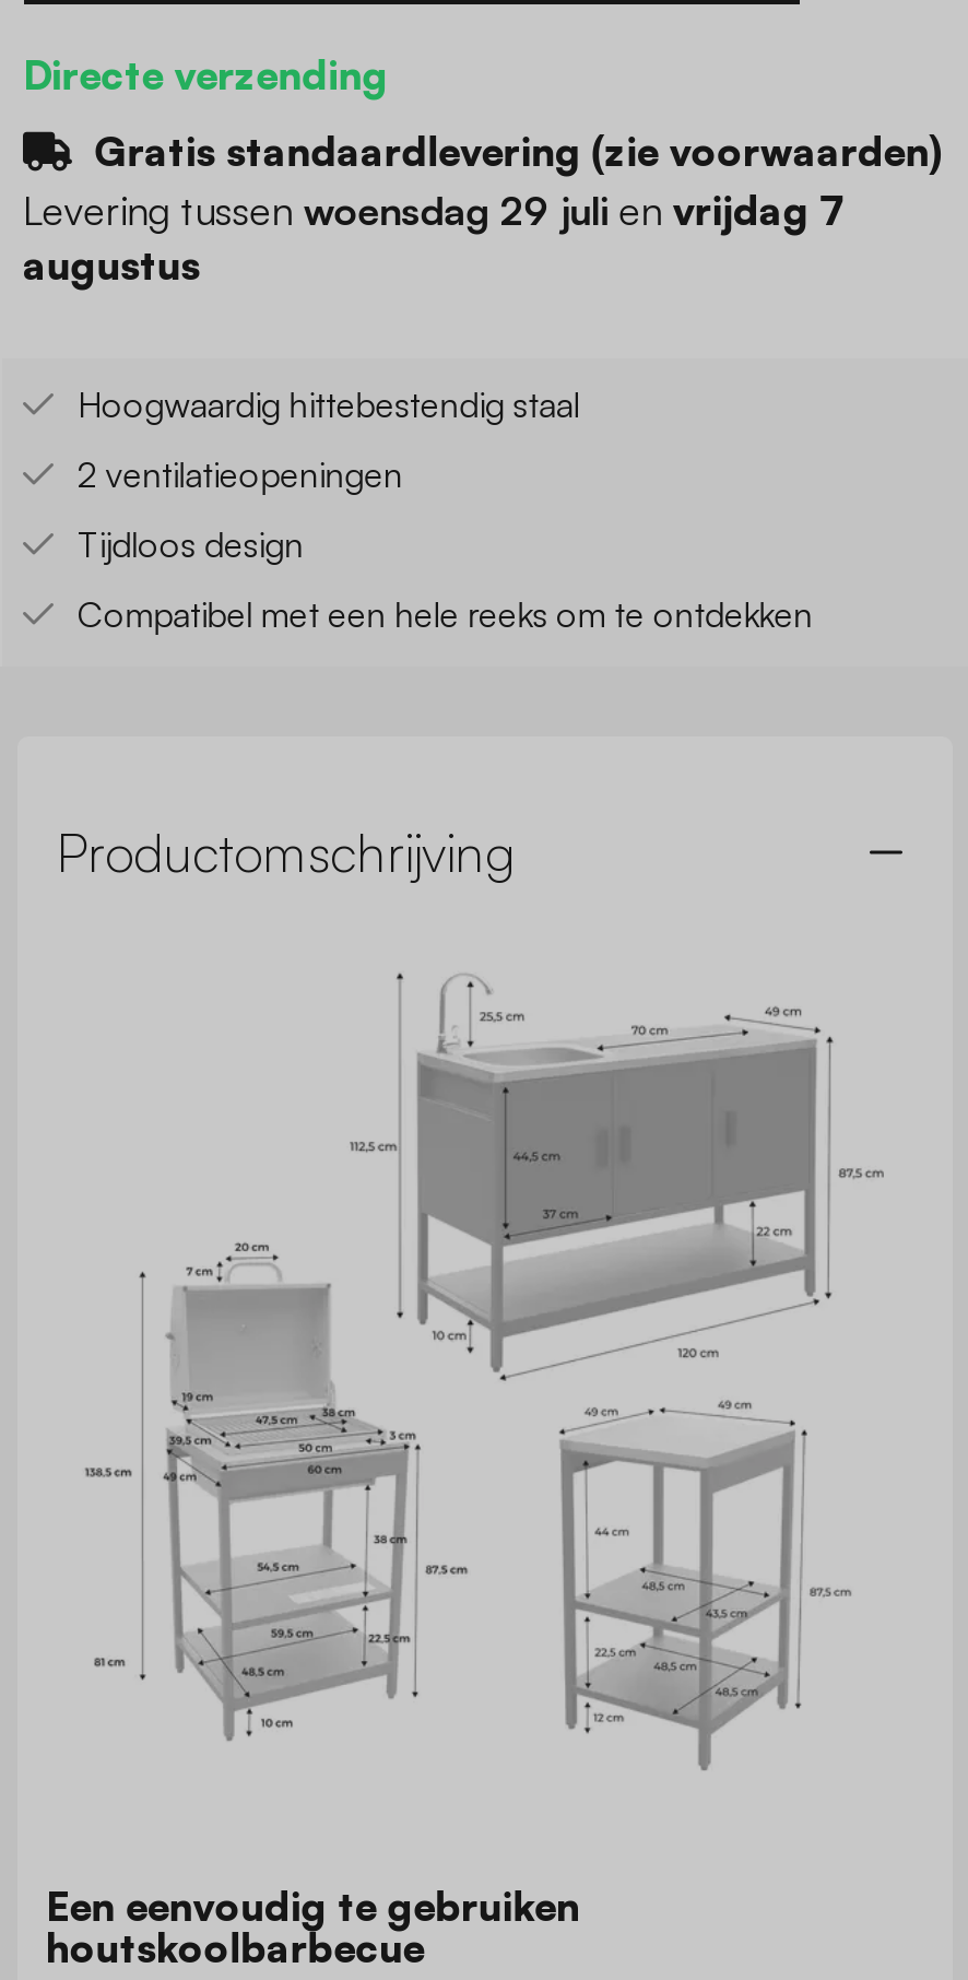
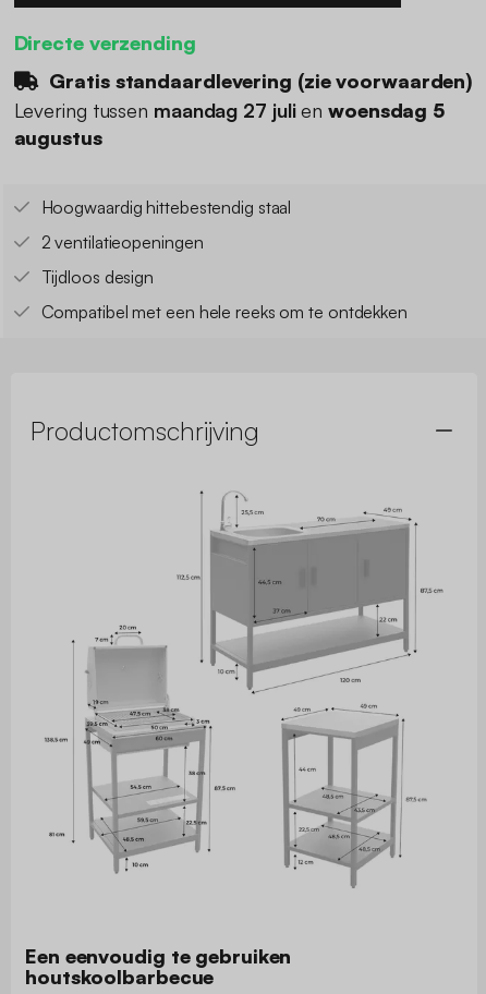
- Levering tussen woensdag 29 juli en vrijdag 7
+ Levering tussen maandag 27 juli en woensdag 5
